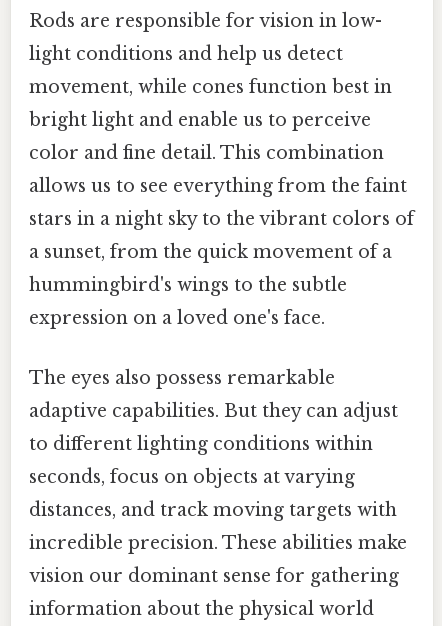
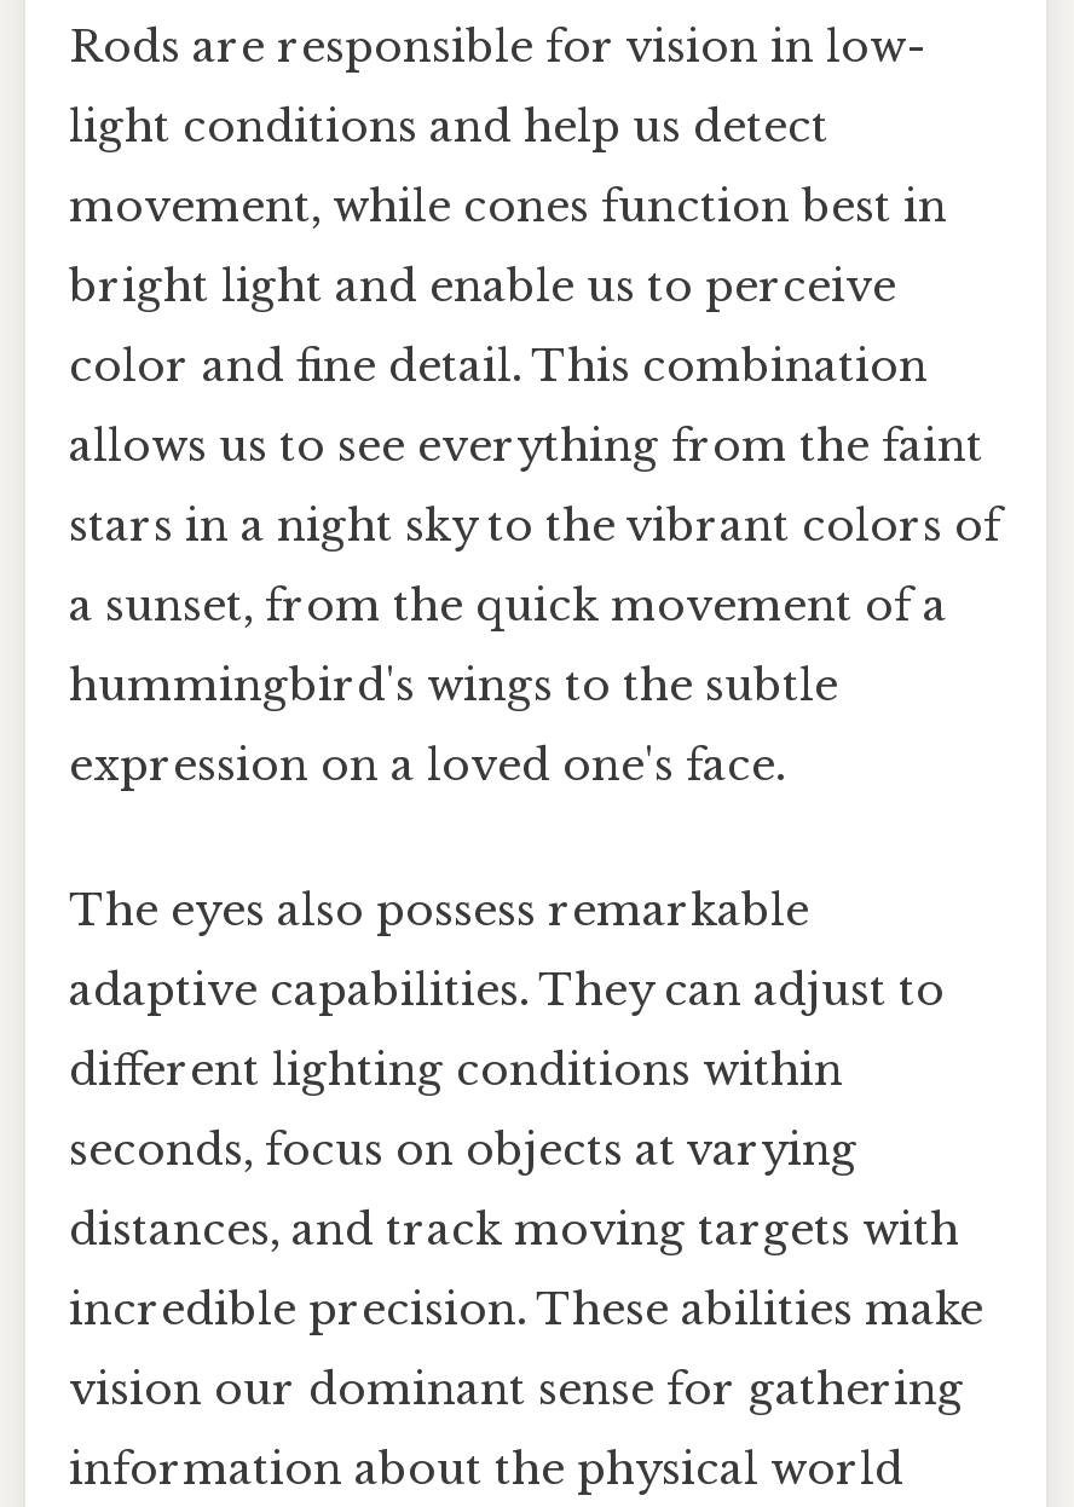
- adaptive capabilities. But they can adjust
+ adaptive capabilities. They can adjust to

- to different lighting conditions within
+ different lighting conditions within
